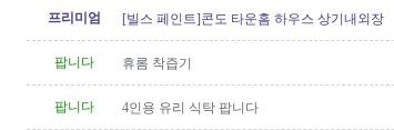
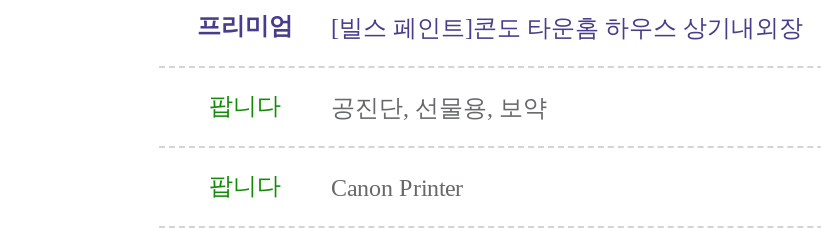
- 휴롬 착즙기
+ 공진단, 선물용, 보약

- 4인용 유리 식탁 팝니다
+ Canon Printer
